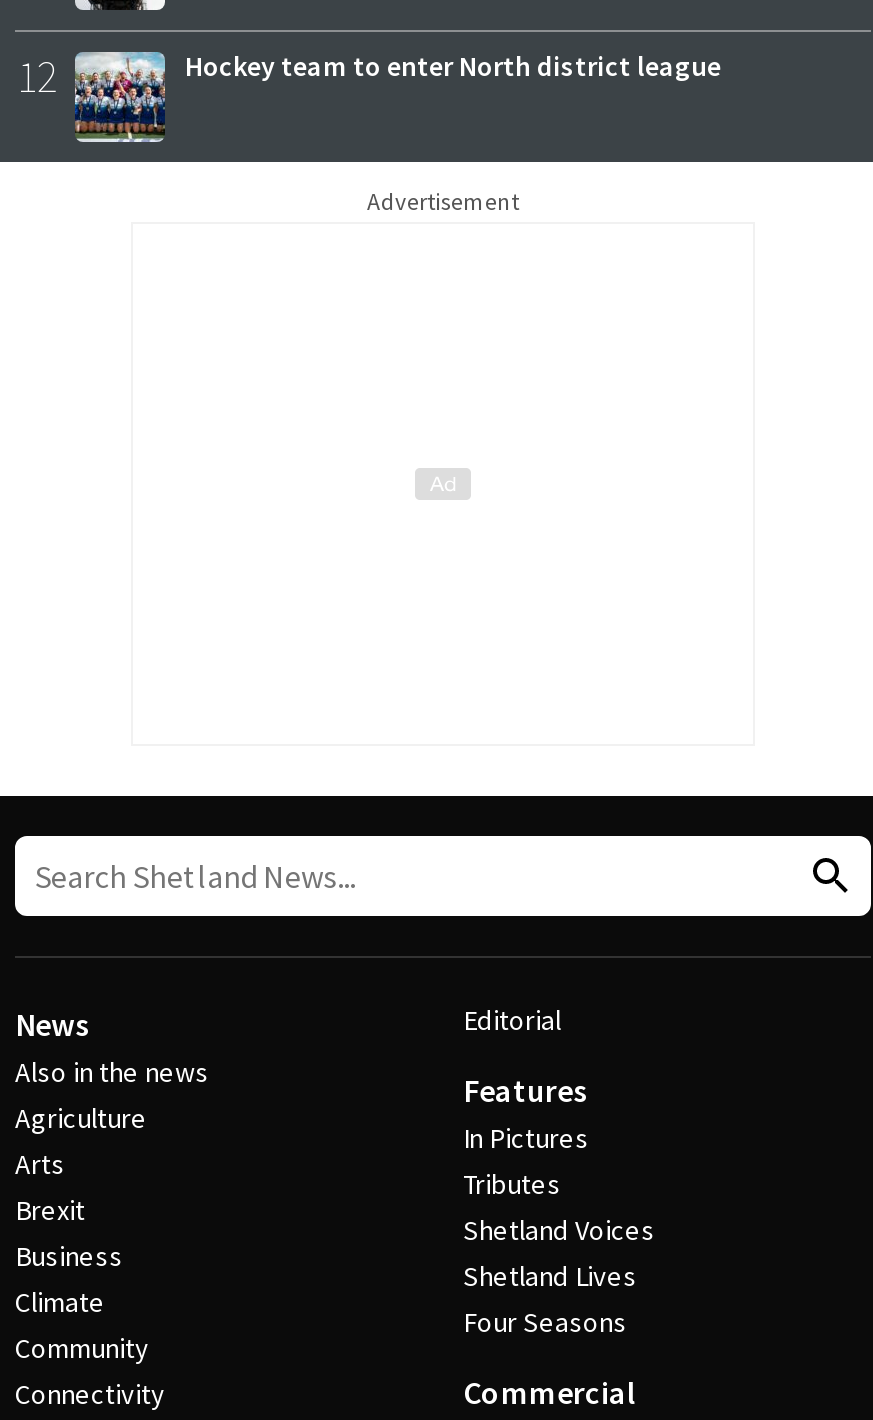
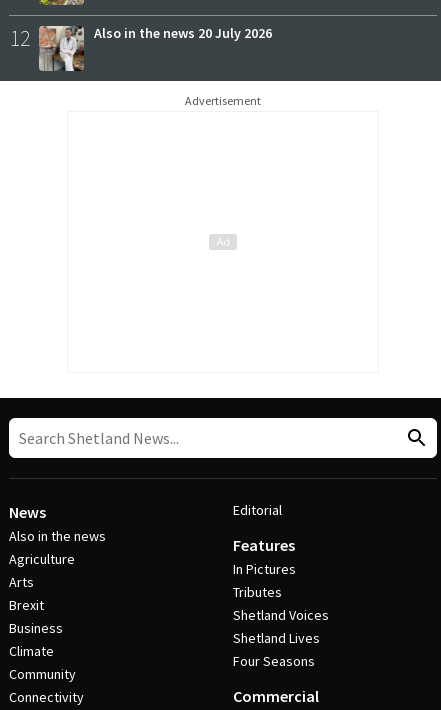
- [image]
- Hockey team to enter North district league
+ [image]
+ Also in the news 20 July 2026
